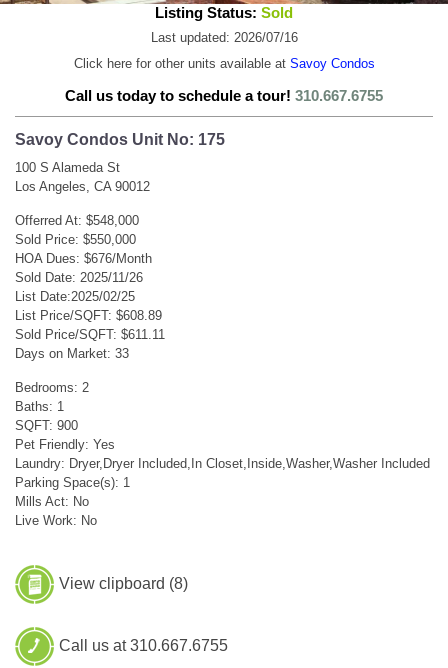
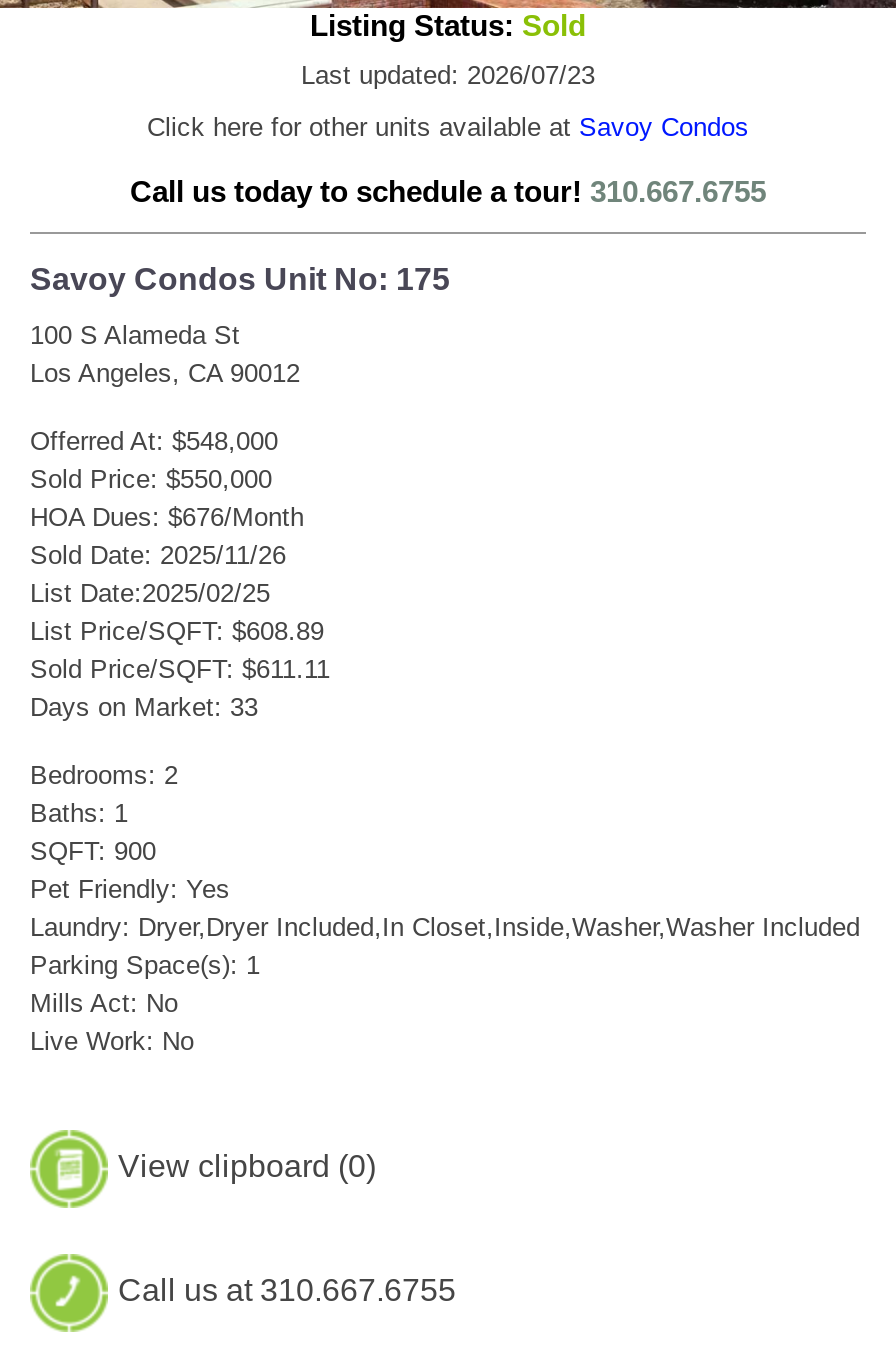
- Last updated: 2026/07/16
+ Last updated: 2026/07/23

- View clipboard (8)
+ View clipboard (0)
